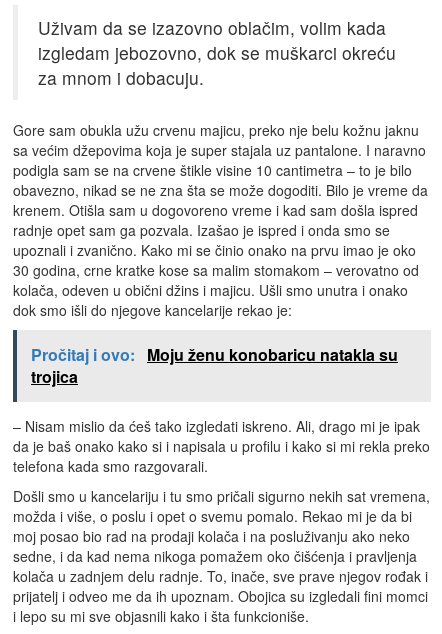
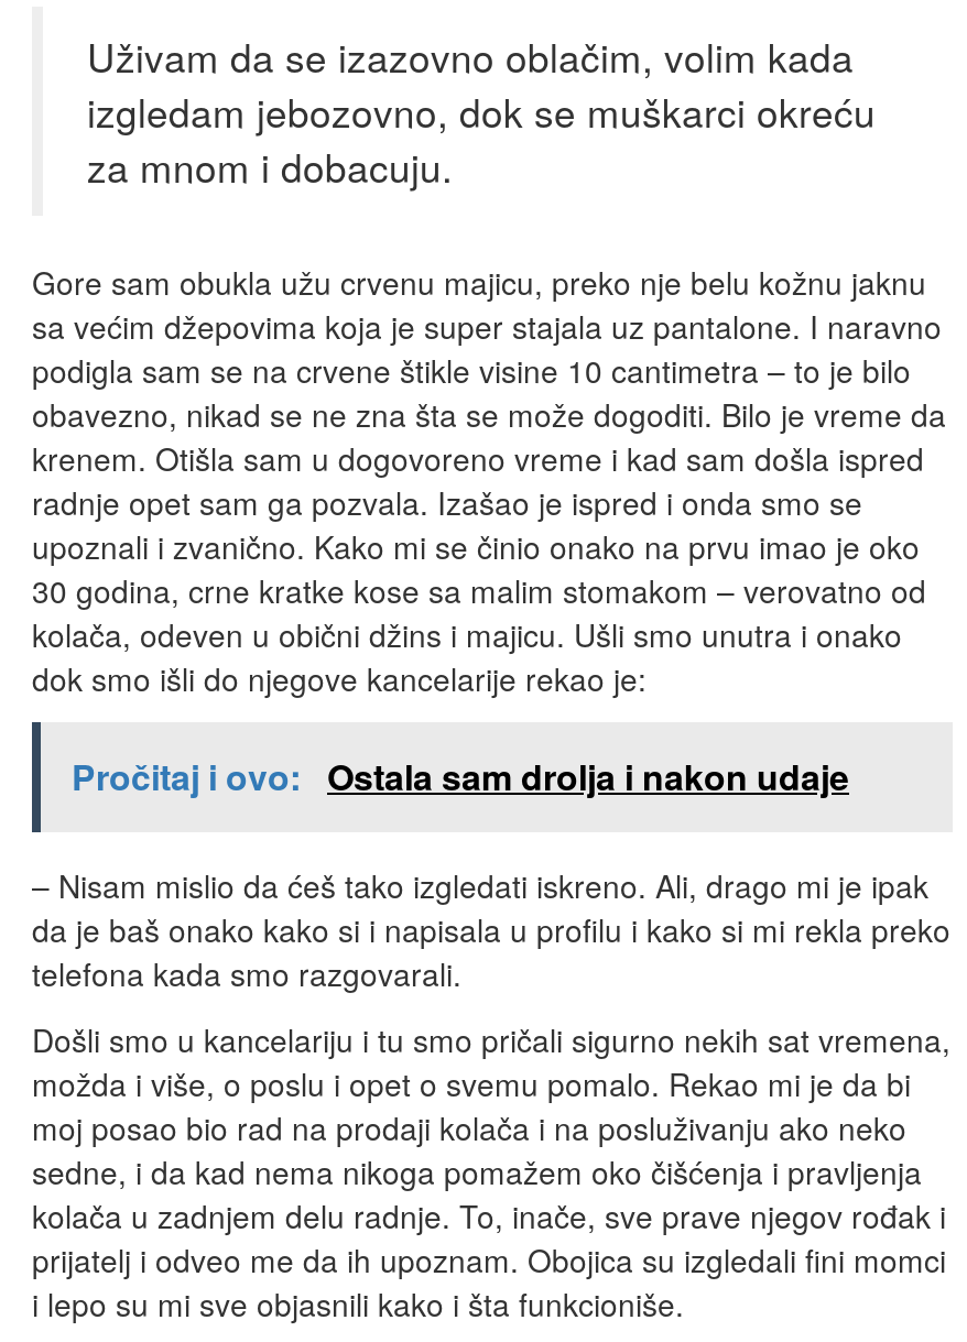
- Pročitaj i ovo: Moju ženu konobaricu natakla su
- trojica
+ Pročitaj i ovo: Ostala sam drolja i nakon udaje
